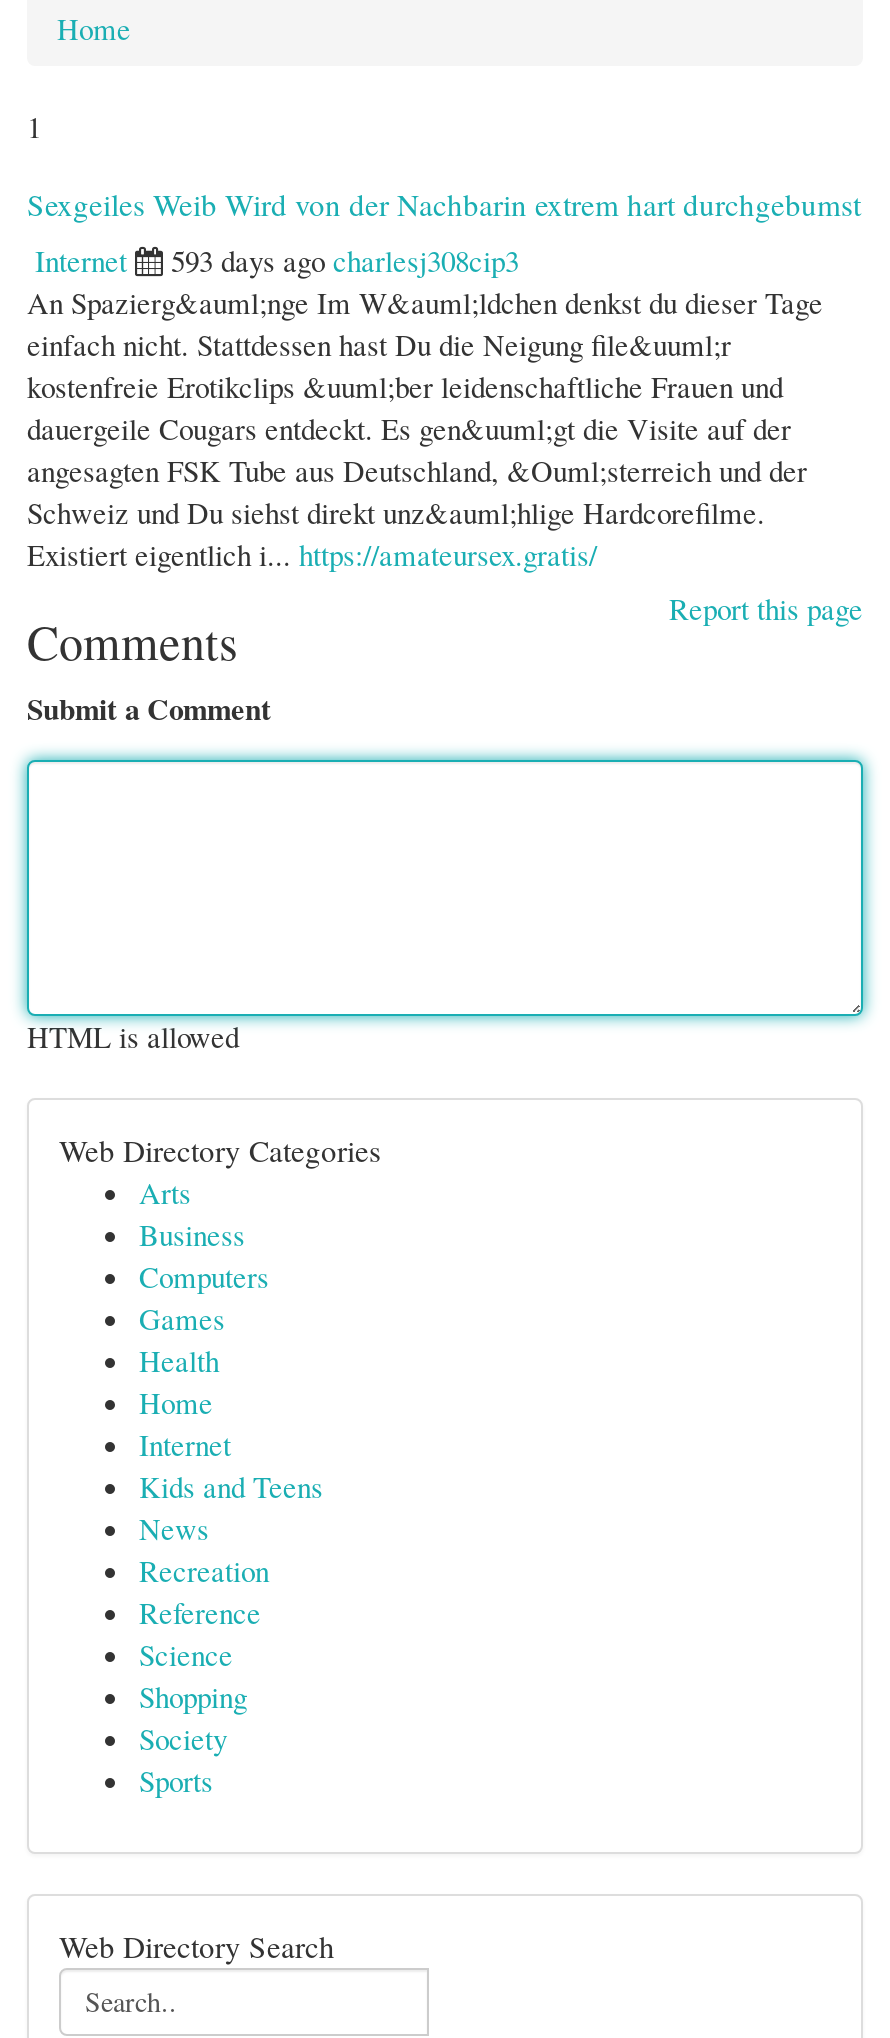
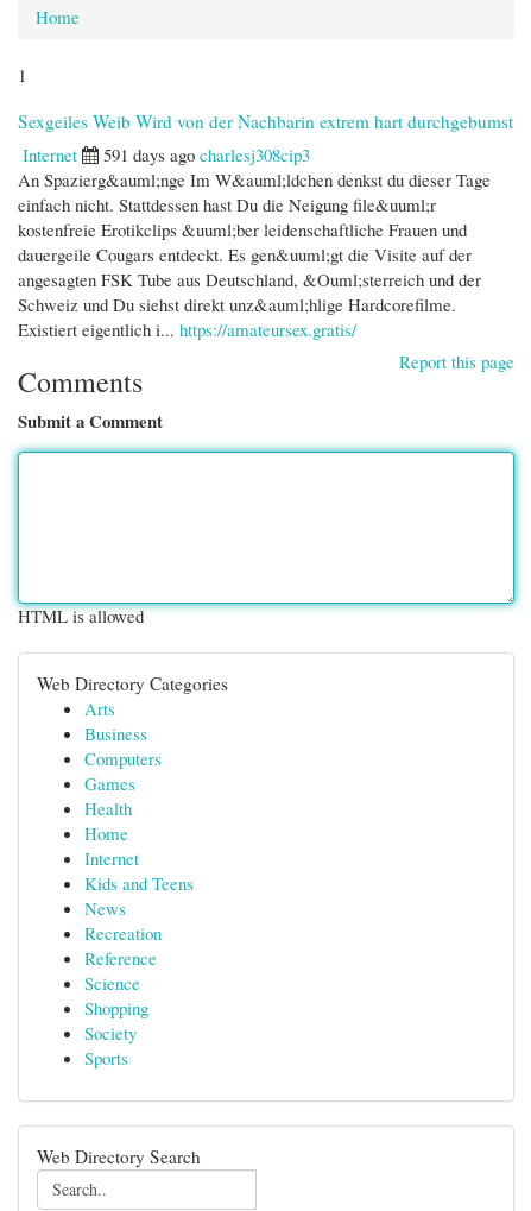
- 593 days ago charlesj308cip3
+ 591 days ago charlesj308cip3
